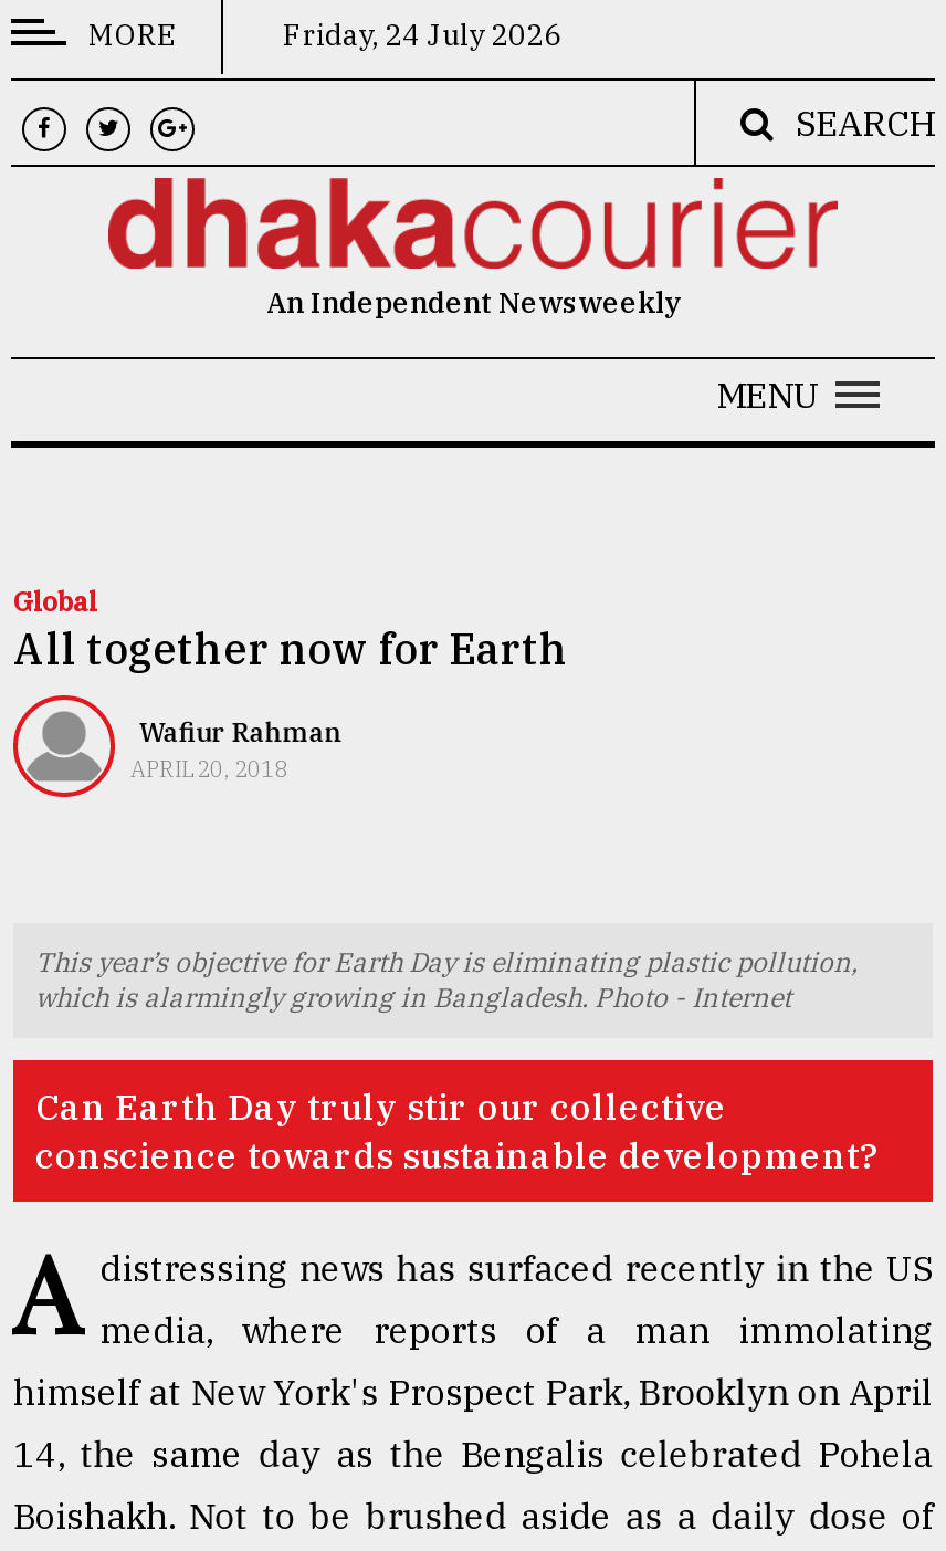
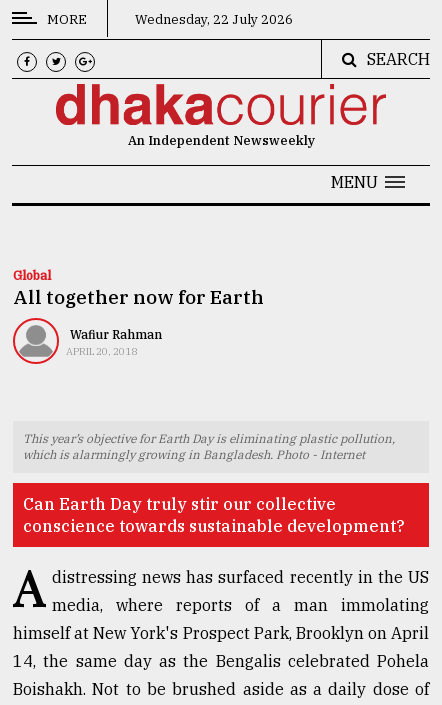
- Friday, 24 July 2026
+ Wednesday, 22 July 2026
